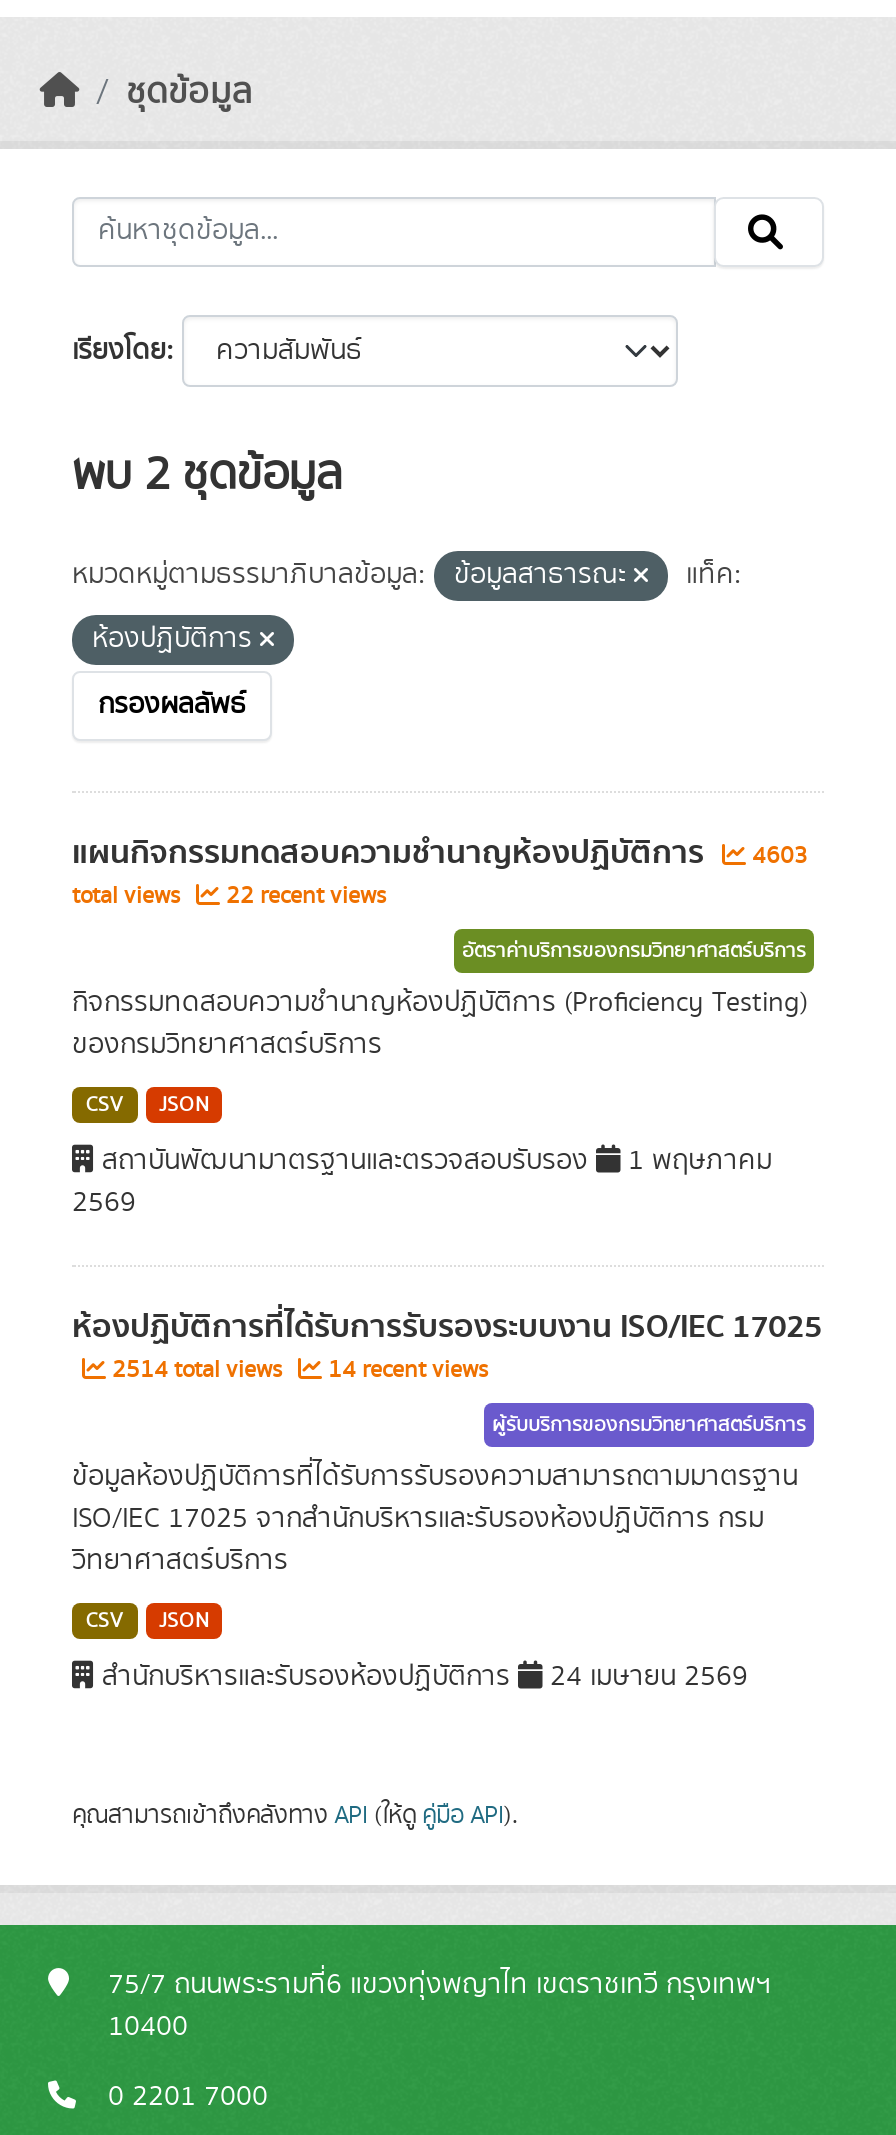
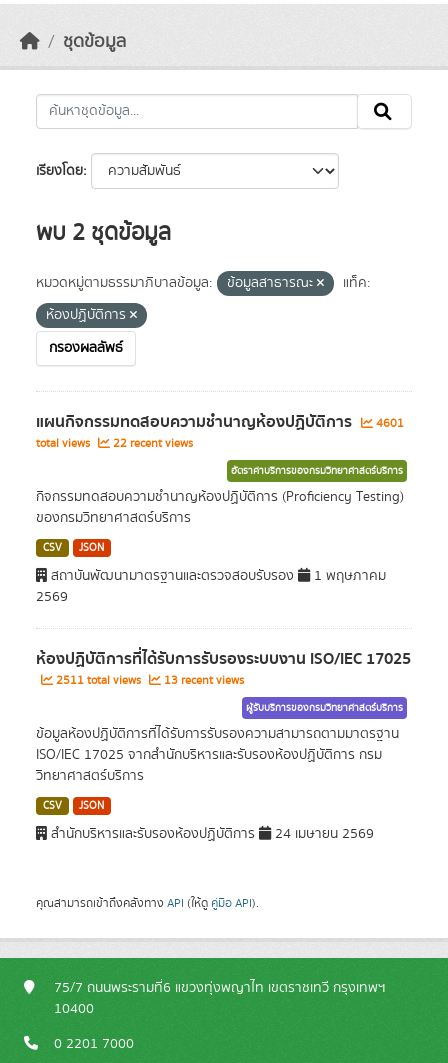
- แผนกิจกรรมทดสอบความชำนาญห้องปฏิบัติการ 4603
+ แผนกิจกรรมทดสอบความชำนาญห้องปฏิบัติการ 4601

- 2514 total views
+ 2511 total views

- 14 recent views
+ 13 recent views
